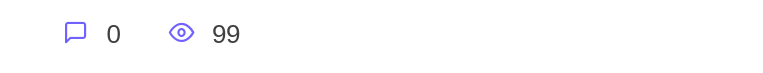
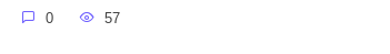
- 99
+ 57
